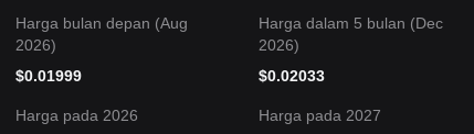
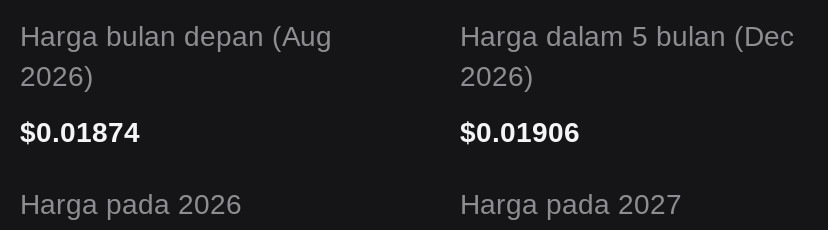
- $0.01999
+ $0.01874

- $0.02033
+ $0.01906
